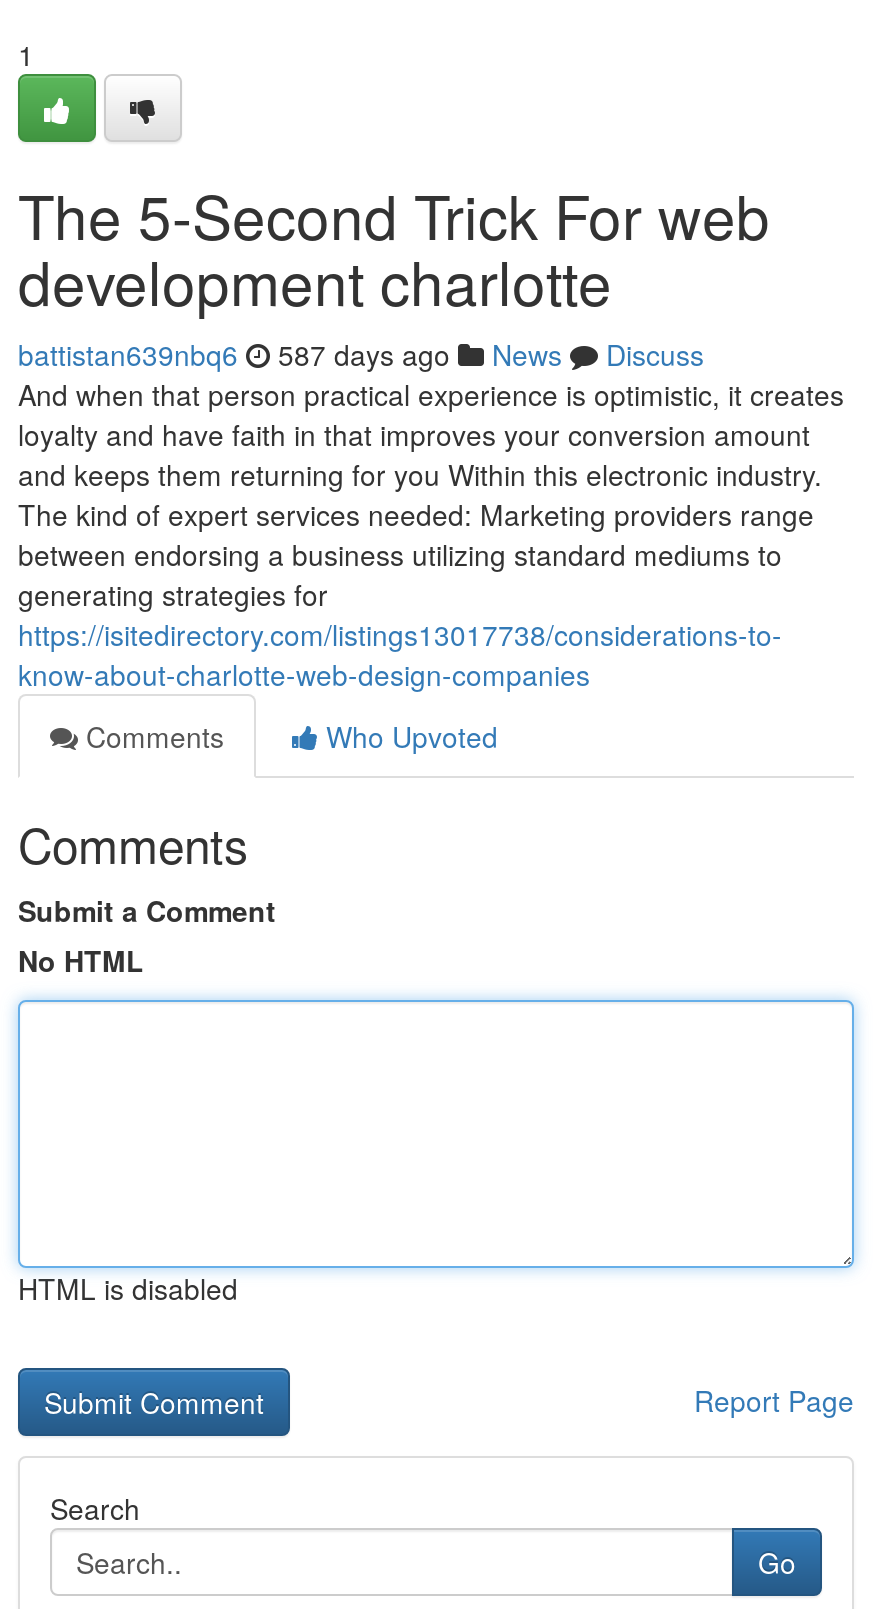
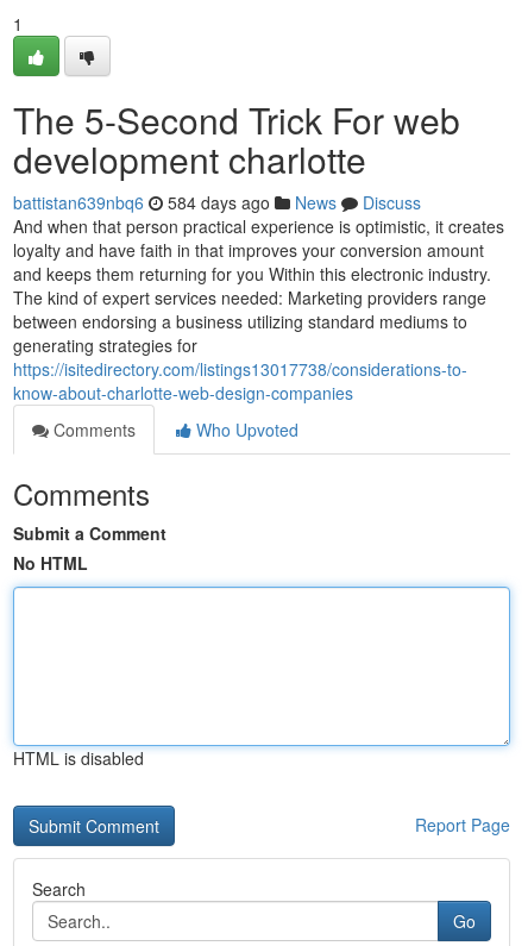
- battistan639nbq6 587 days ago News Discuss
+ battistan639nbq6 584 days ago News Discuss
